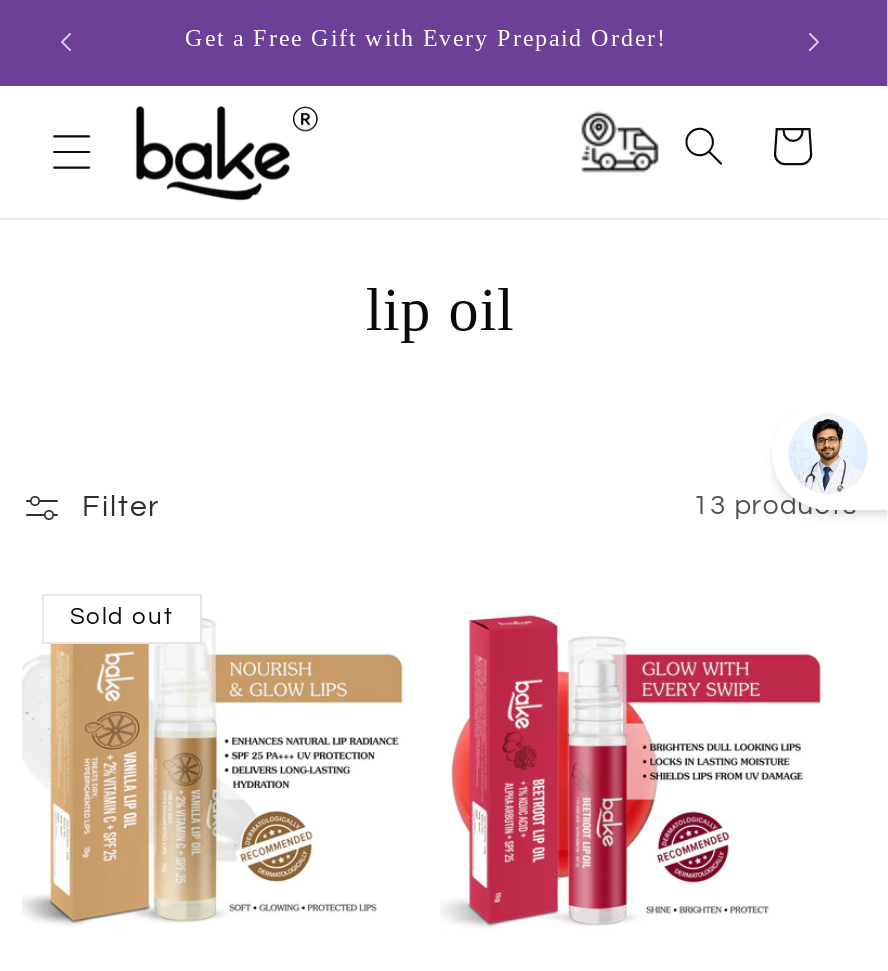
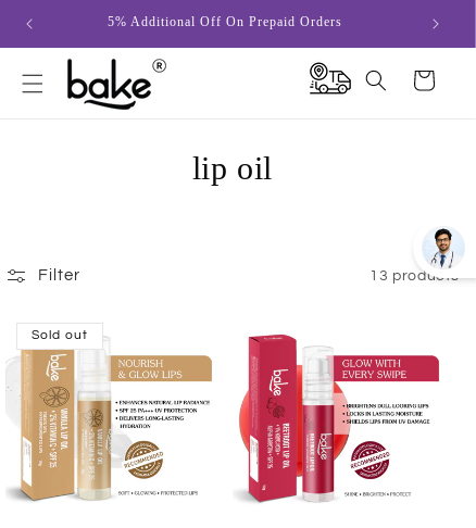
- Get a Free Gift with Every Prepaid Order!
+ 5% Additional Off On Prepaid Orders
